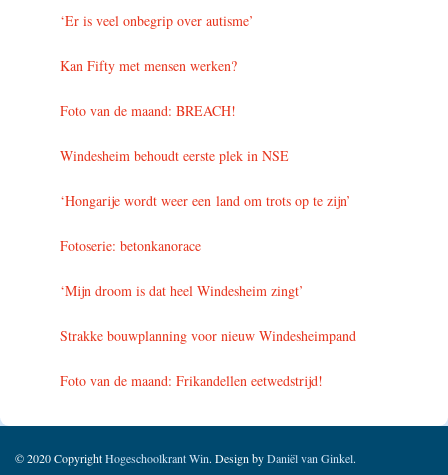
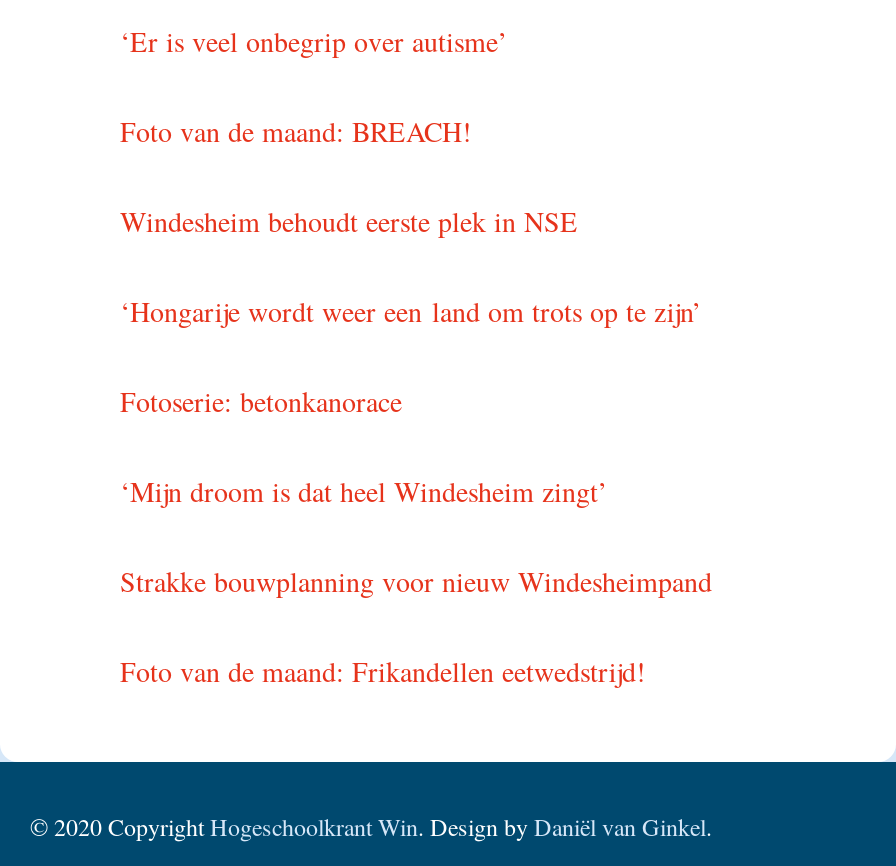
- Kan Fifty met mensen werken?
